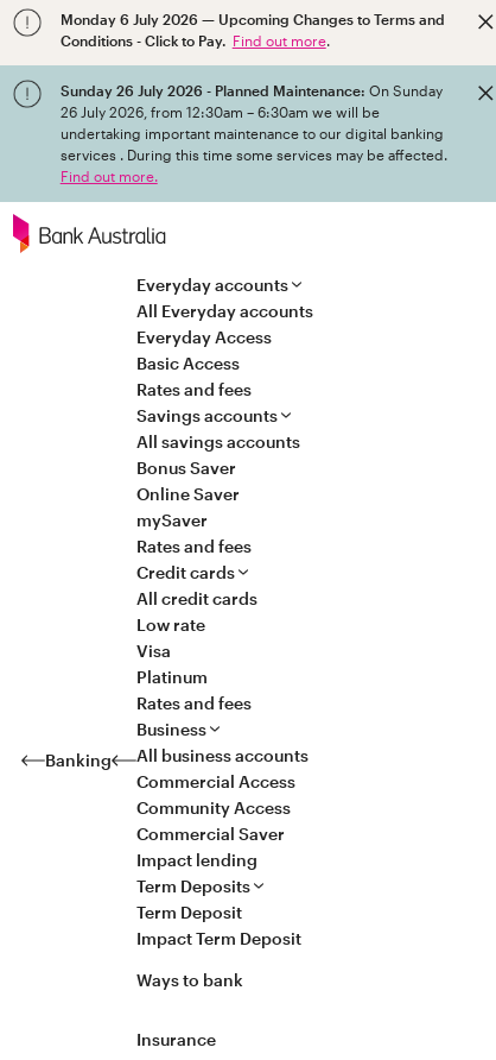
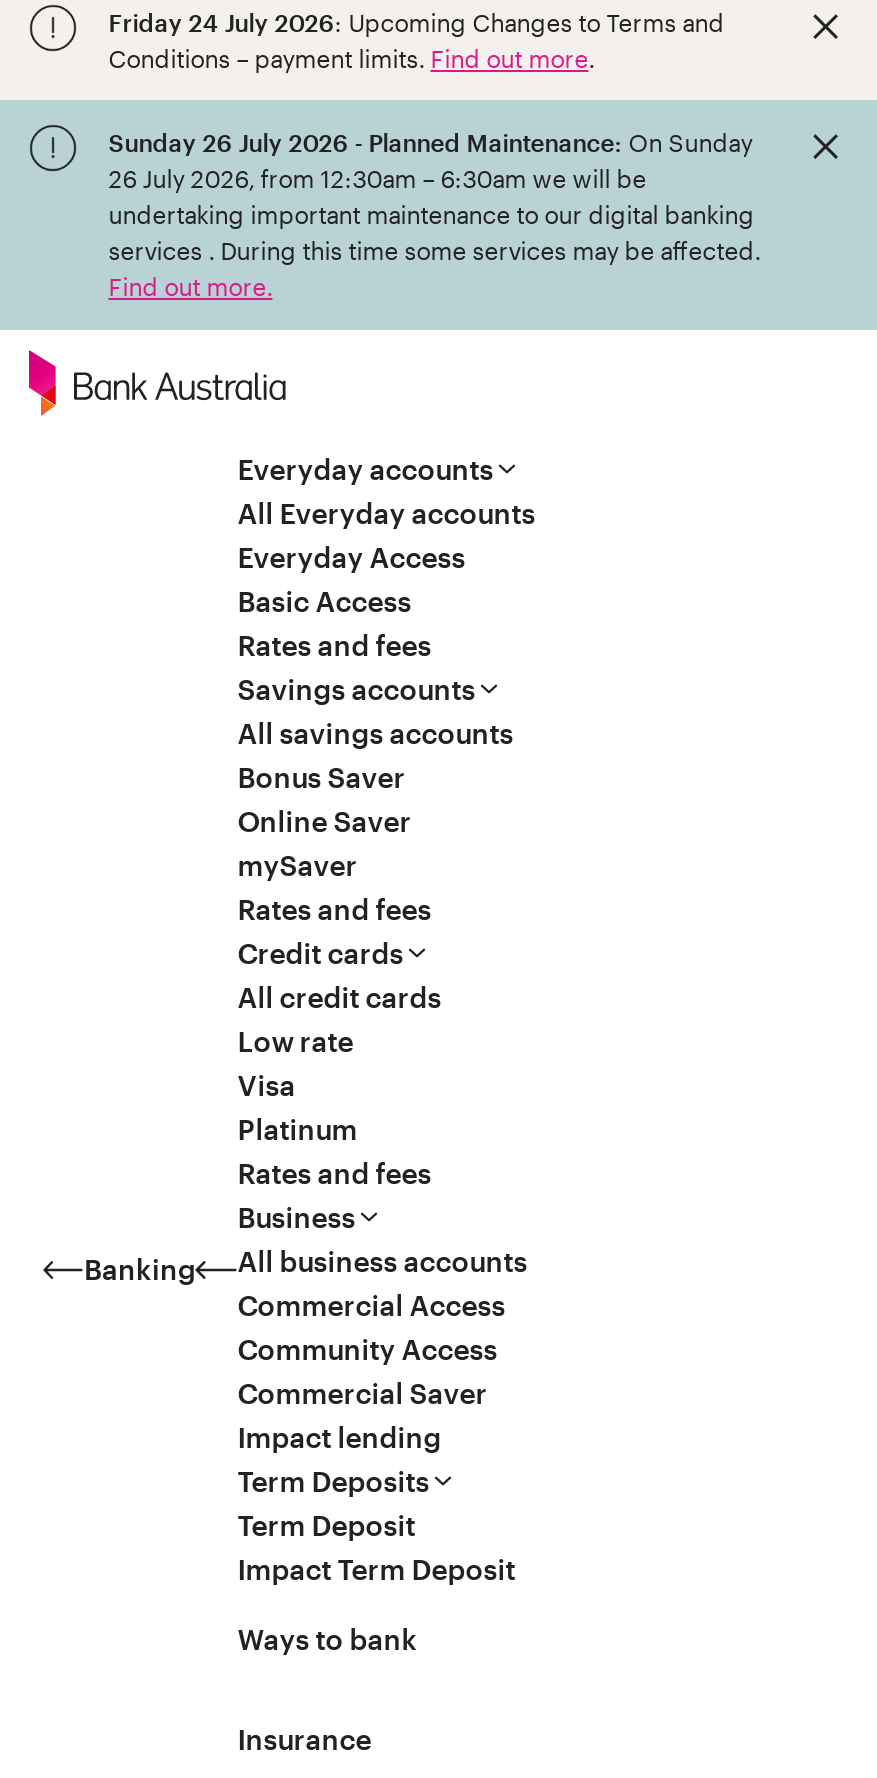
- Monday 6 July 2026 — Upcoming Changes to Terms and
- Conditions - Click to Pay. Find out more.
+ Friday 24 July 2026: Upcoming Changes to Terms and
+ Conditions – payment limits. Find out more.
